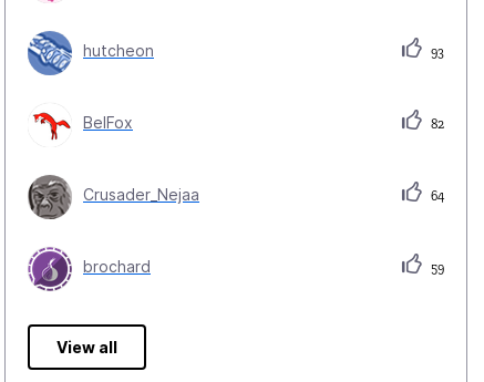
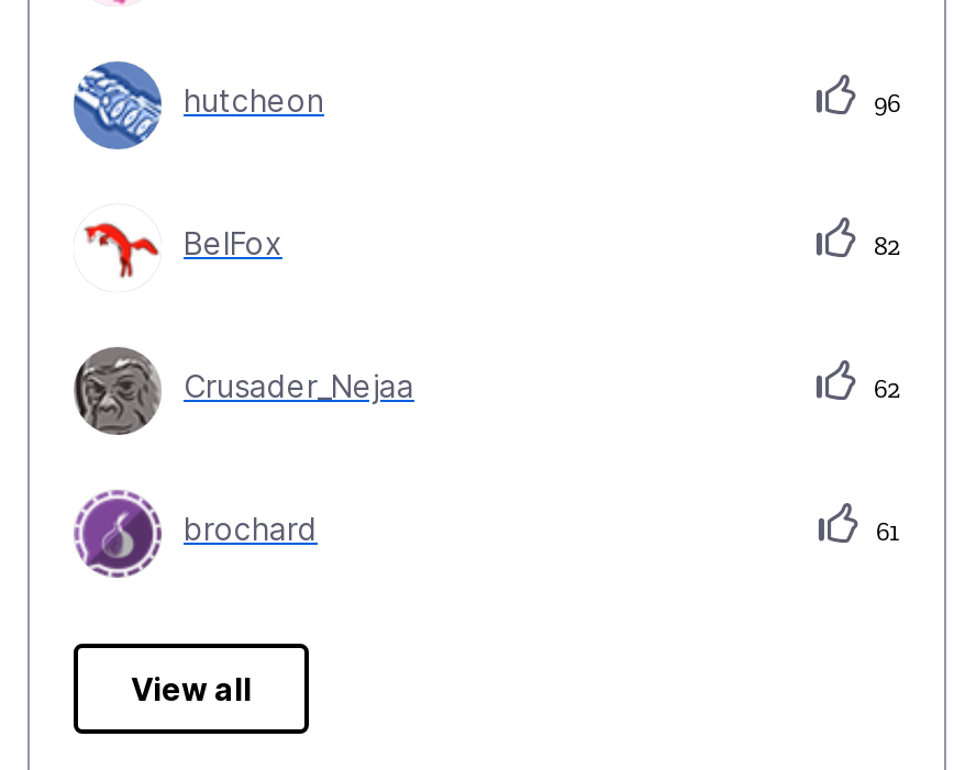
- 93
+ 96

- 64
+ 62

- 59
+ 61
